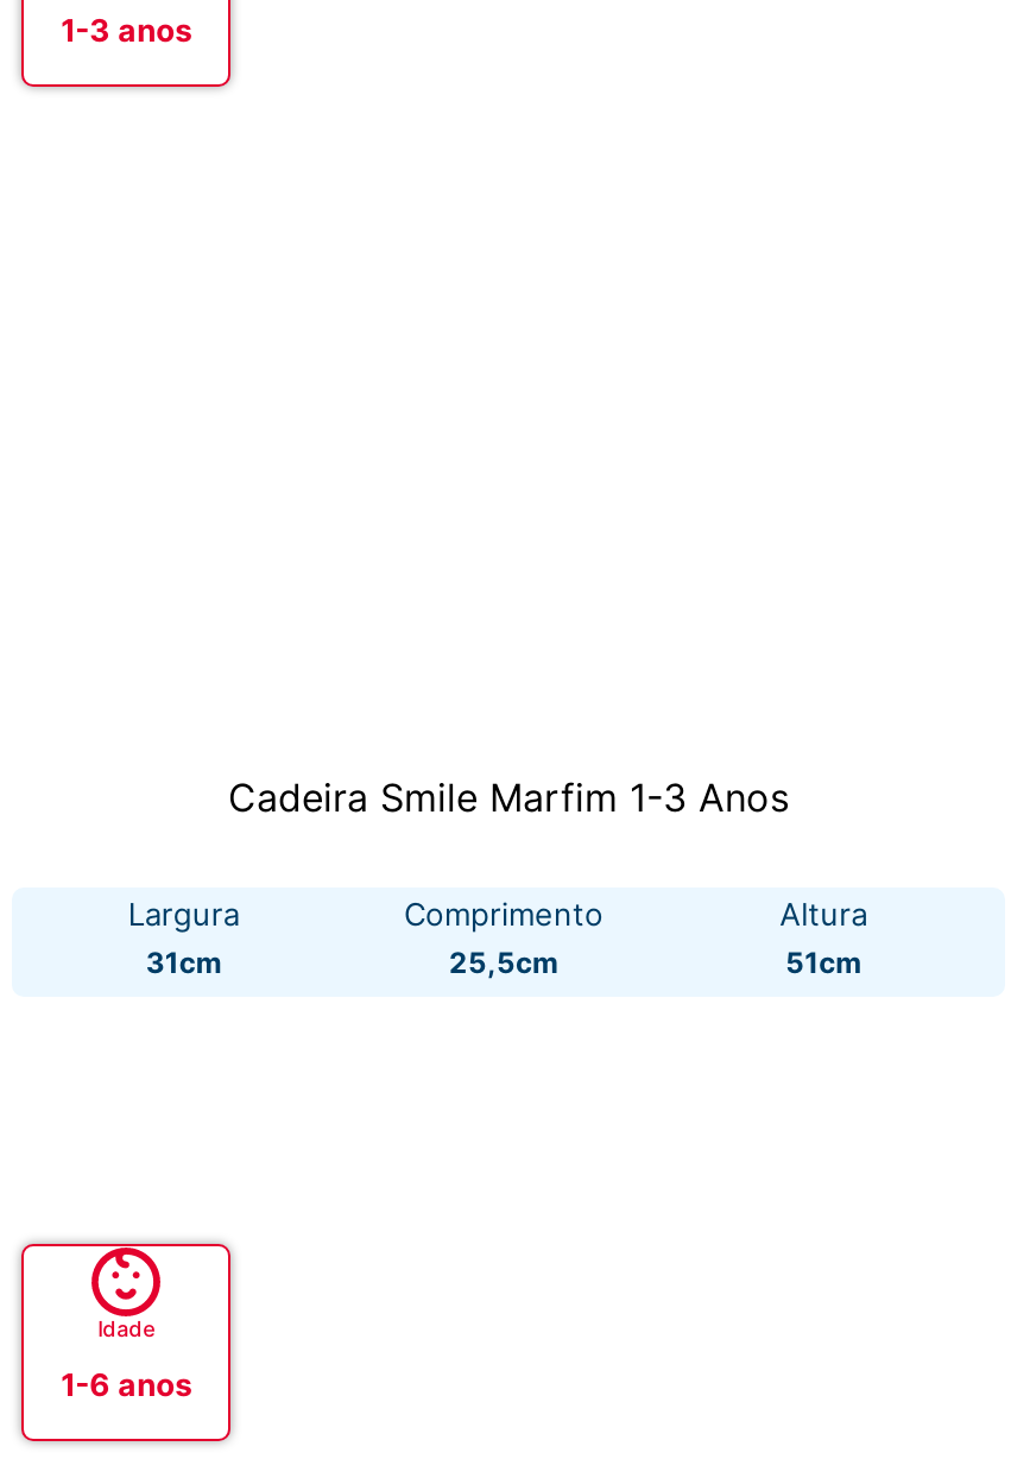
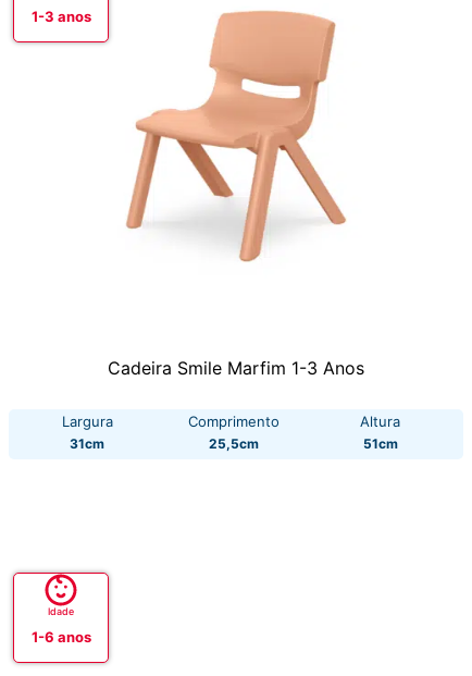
+ [image]
